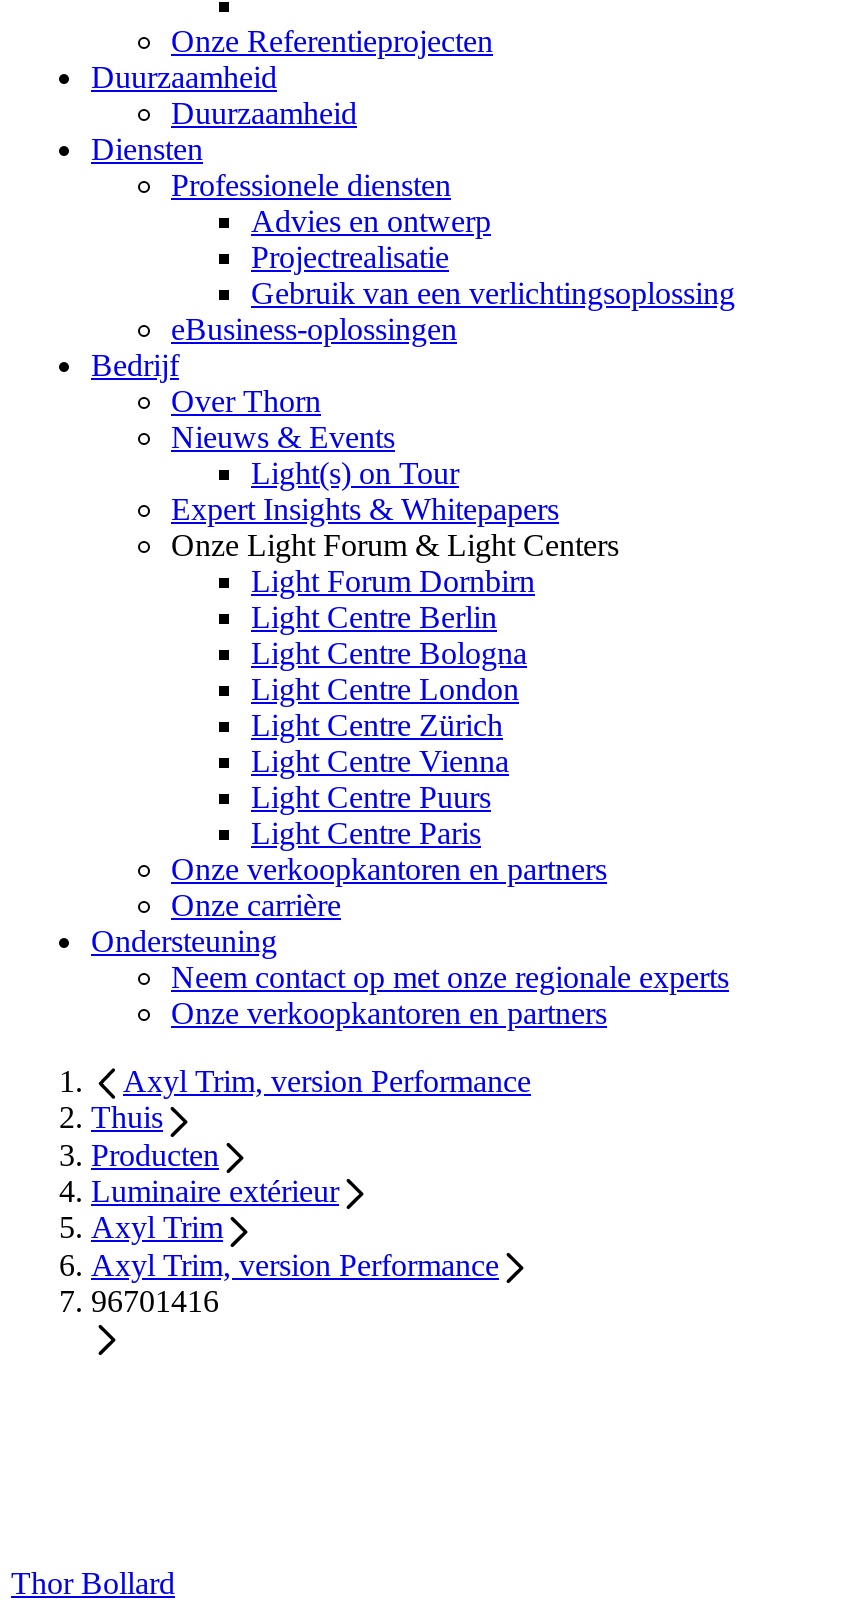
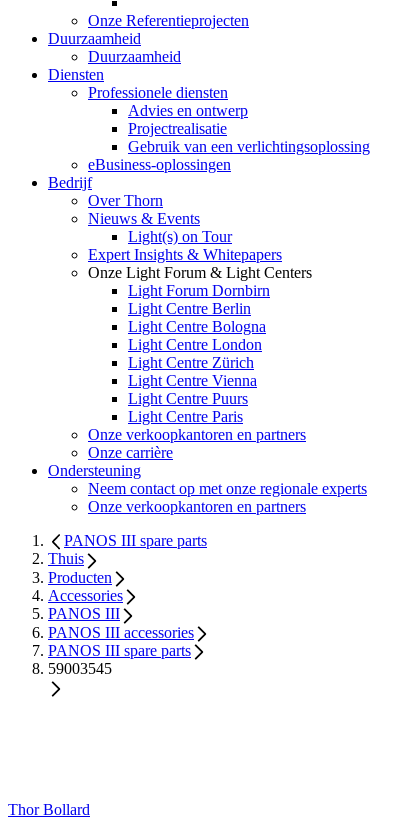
- Axyl Trim, version Performance
+ PANOS III spare parts

- Luminaire extérieur
- Axyl Trim
- Axyl Trim, version Performance
- 96701416
+ Accessories
+ PANOS III
+ PANOS III accessories
+ PANOS III spare parts
+ 59003545
